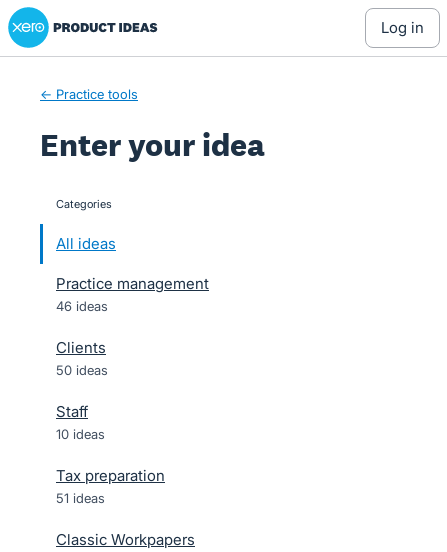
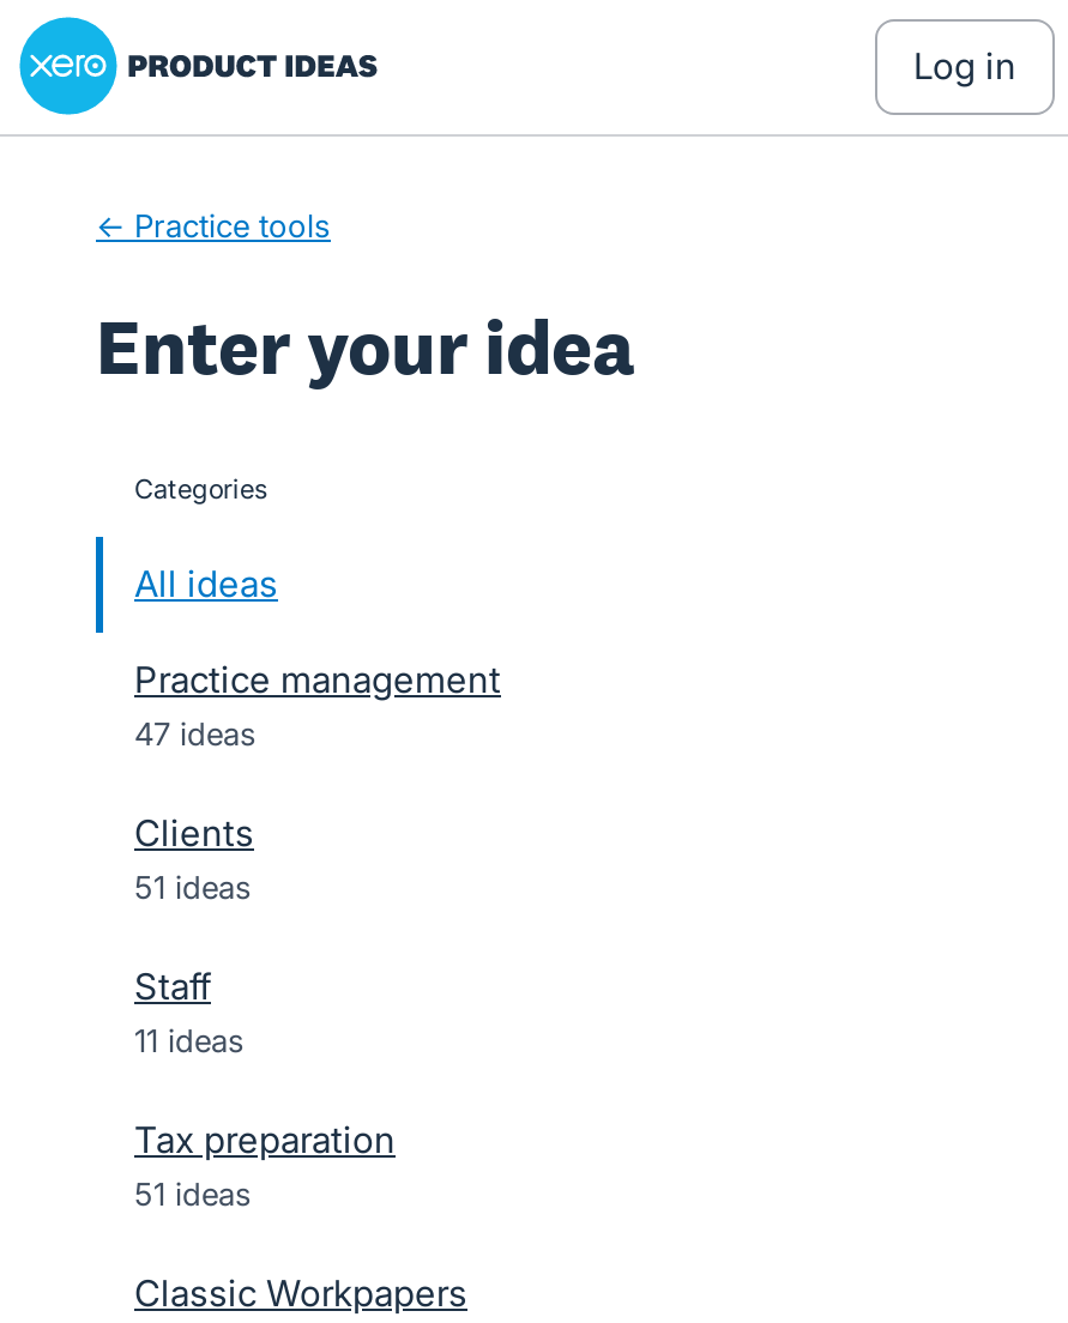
- 46 ideas
+ 47 ideas

- 50 ideas
+ 51 ideas

- 10 ideas
+ 11 ideas
